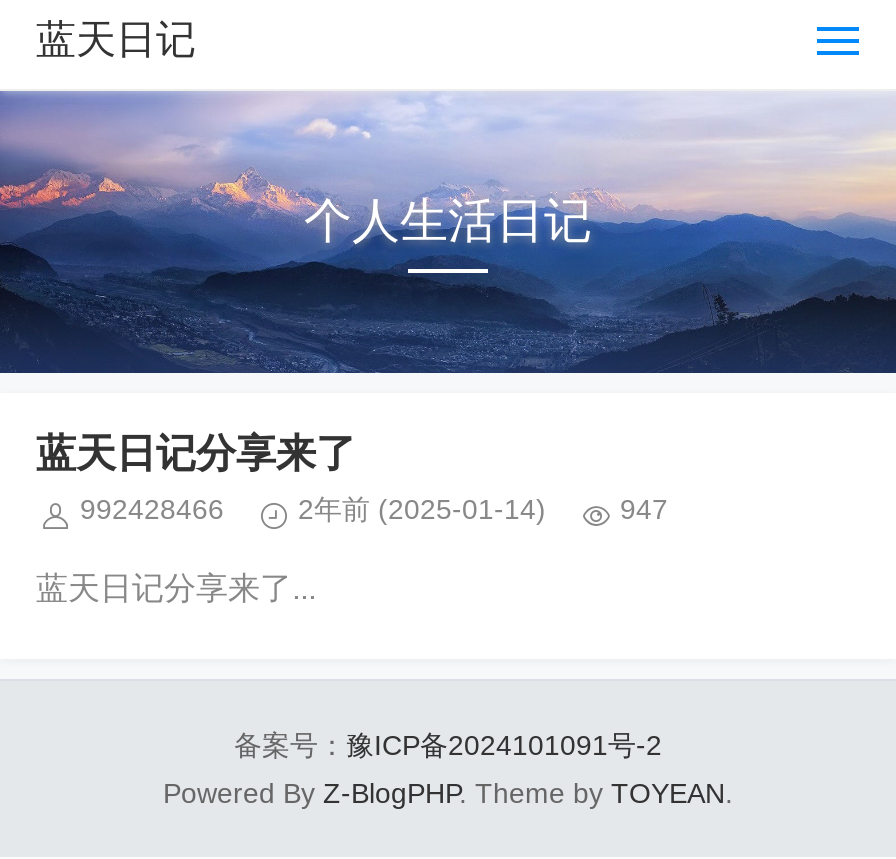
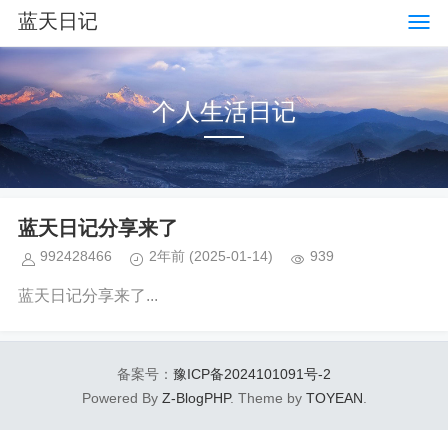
- 947
+ 939
